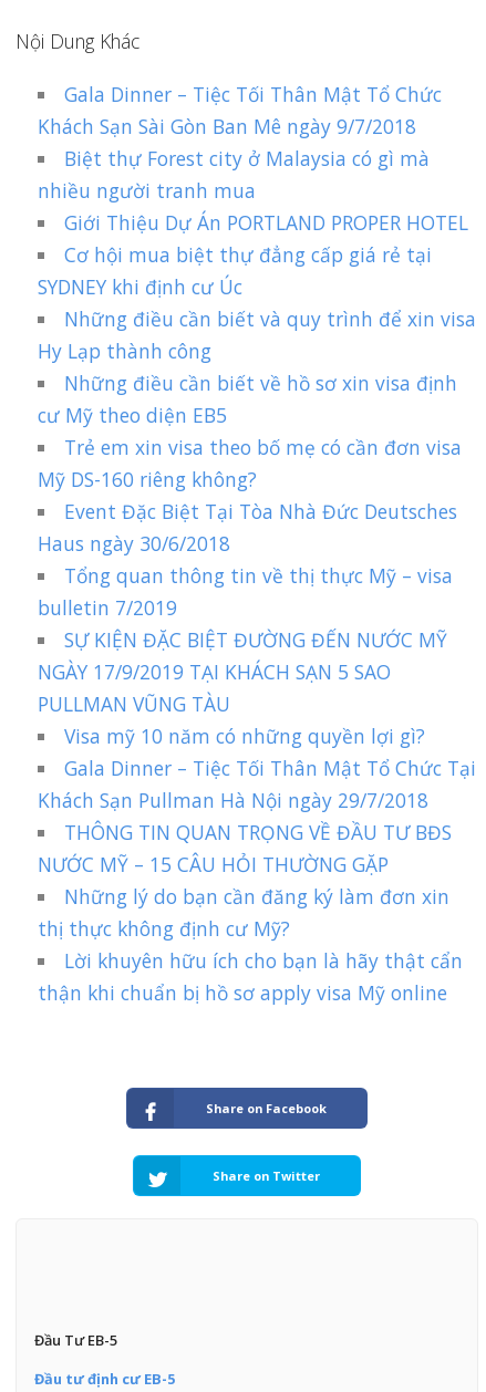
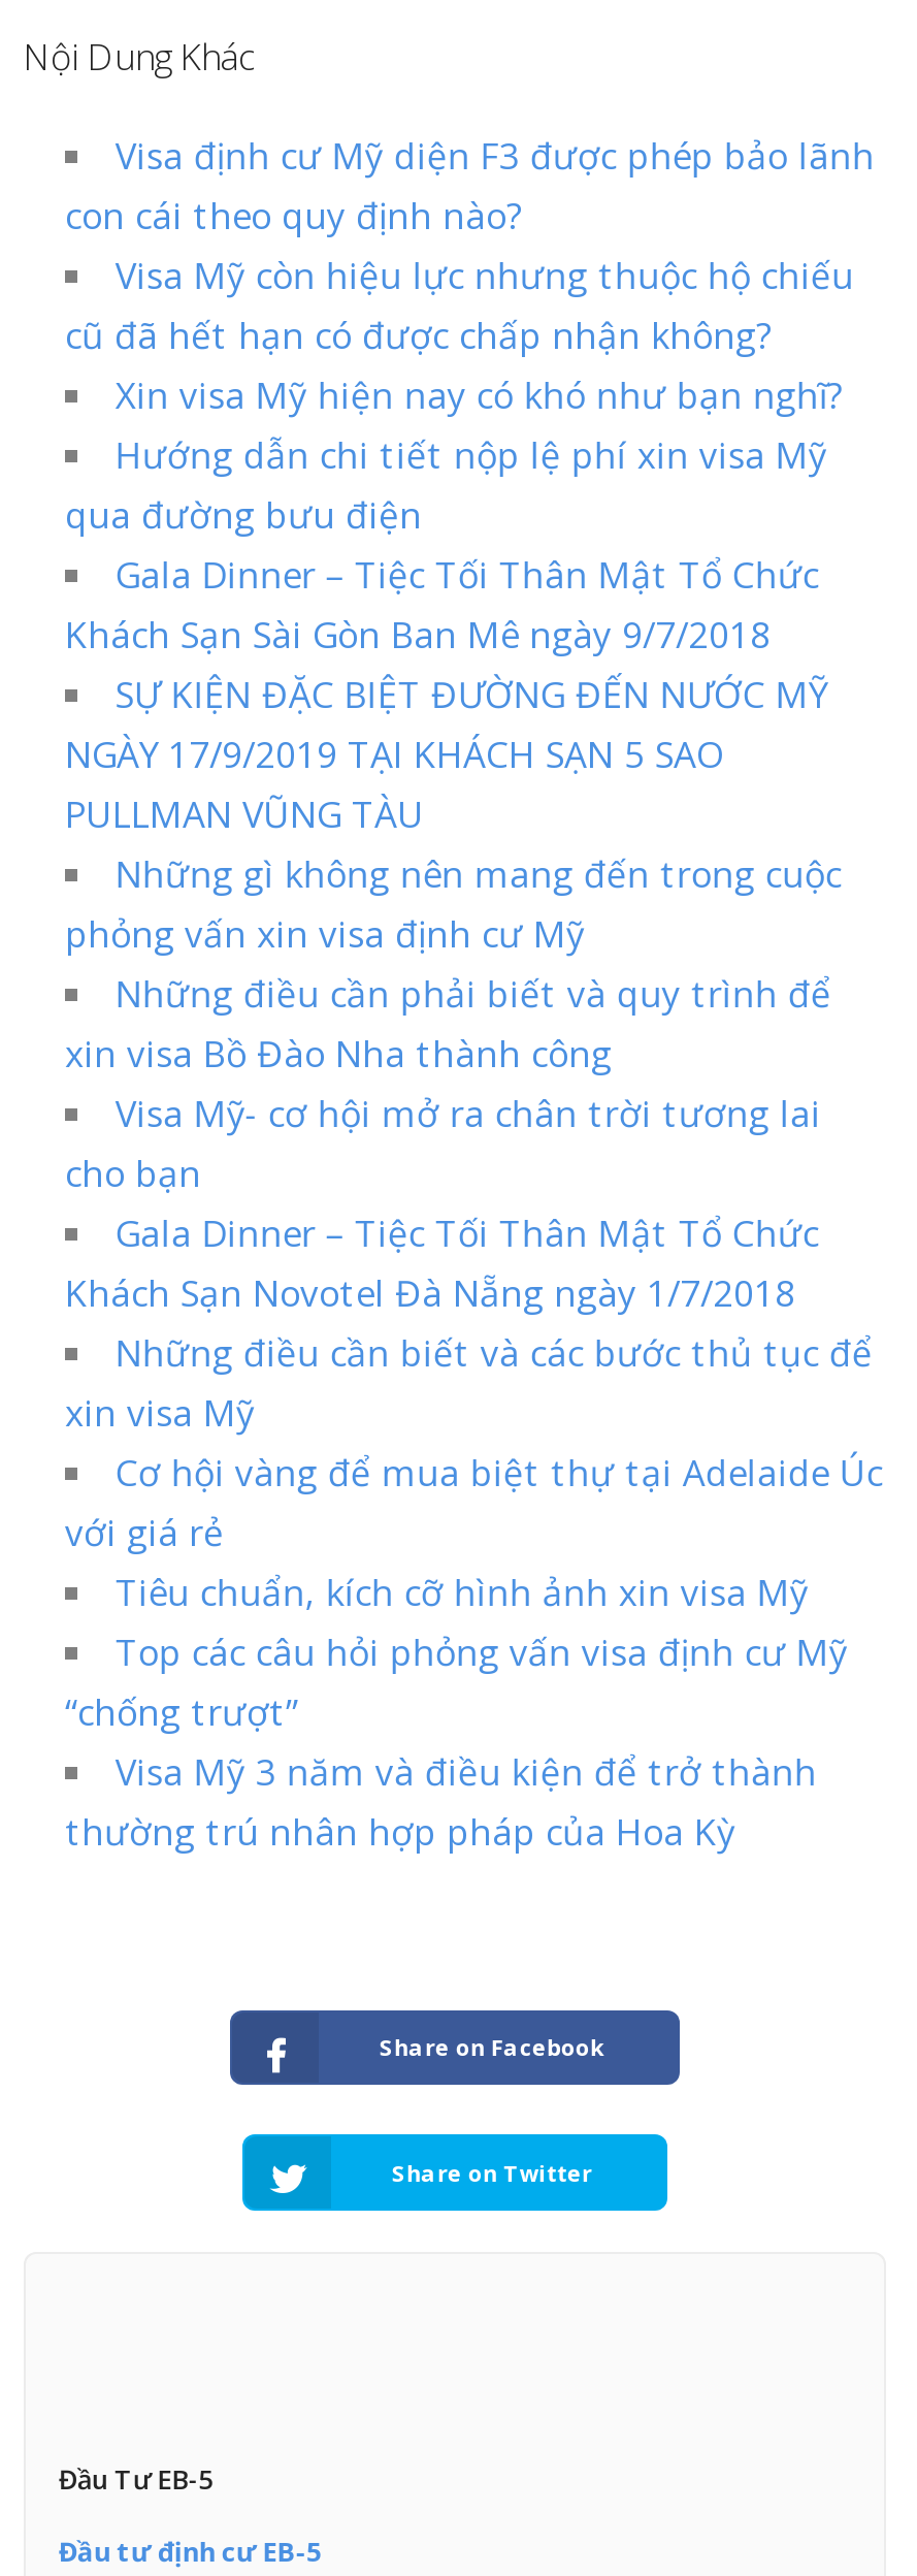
+ Visa định cư Mỹ diện F3 được phép bảo lãnh
+ con cái theo quy định nào?
+ Visa Mỹ còn hiệu lực nhưng thuộc hộ chiếu
+ cũ đã hết hạn có được chấp nhận không?
+ Xin visa Mỹ hiện nay có khó như bạn nghĩ?
+ Hướng dẫn chi tiết nộp lệ phí xin visa Mỹ
+ qua đường bưu điện

moved down: Gala Dinner – Tiệc Tối Thân Mật Tổ Chức | Khách Sạn Sài Gòn Ban Mê ngày 9/7/2018

- Biệt thự Forest city ở Malaysia có gì mà
- nhiều người tranh mua
- Giới Thiệu Dự Án PORTLAND PROPER HOTEL
- Cơ hội mua biệt thự đẳng cấp giá rẻ tại
- SYDNEY khi định cư Úc
- Những điều cần biết và quy trình để xin visa
- Hy Lạp thành công
- Những điều cần biết về hồ sơ xin visa định
- cư Mỹ theo diện EB5
- Trẻ em xin visa theo bố mẹ có cần đơn visa
- Mỹ DS-160 riêng không?
- Event Đặc Biệt Tại Tòa Nhà Đức Deutsches
- Haus ngày 30/6/2018
- Tổng quan thông tin về thị thực Mỹ – visa
- bulletin 7/2019

moved up: SỰ KIỆN ĐẶC BIỆT ĐƯỜNG ĐẾN NƯỚC MỸ | NGÀY 17/9/2019 TẠI KHÁCH SẠN 5 SAO | PULLMAN VŨNG TÀU

- Visa mỹ 10 năm có những quyền lợi gì?
- Gala Dinner – Tiệc Tối Thân Mật Tổ Chức Tại
- Khách Sạn Pullman Hà Nội ngày 29/7/2018
- THÔNG TIN QUAN TRỌNG VỀ ĐẦU TƯ BĐS
- NƯỚC MỸ – 15 CÂU HỎI THƯỜNG GẶP
- Những lý do bạn cần đăng ký làm đơn xin
- thị thực không định cư Mỹ?
- Lời khuyên hữu ích cho bạn là hãy thật cẩn
- thận khi chuẩn bị hồ sơ apply visa Mỹ online
+ Những gì không nên mang đến trong cuộc
+ phỏng vấn xin visa định cư Mỹ
+ Những điều cần phải biết và quy trình để
+ xin visa Bồ Đào Nha thành công
+ Visa Mỹ- cơ hội mở ra chân trời tương lai
+ cho bạn
+ Gala Dinner – Tiệc Tối Thân Mật Tổ Chức
+ Khách Sạn Novotel Đà Nẵng ngày 1/7/2018
+ Những điều cần biết và các bước thủ tục để
+ xin visa Mỹ
+ Cơ hội vàng để mua biệt thự tại Adelaide Úc
+ với giá rẻ
+ Tiêu chuẩn, kích cỡ hình ảnh xin visa Mỹ
+ Top các câu hỏi phỏng vấn visa định cư Mỹ
+ “chống trượt”
+ Visa Mỹ 3 năm và điều kiện để trở thành
+ thường trú nhân hợp pháp của Hoa Kỳ
